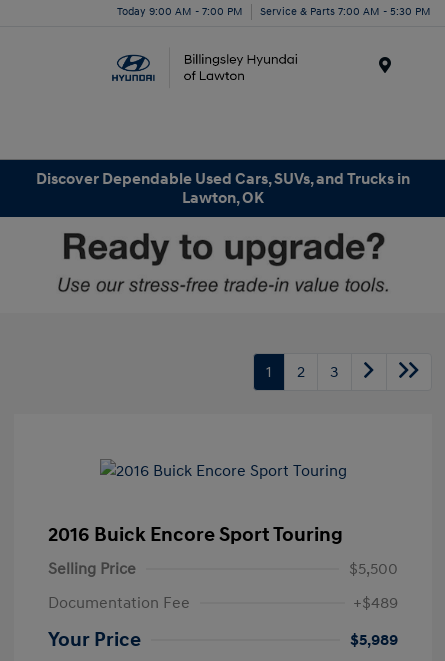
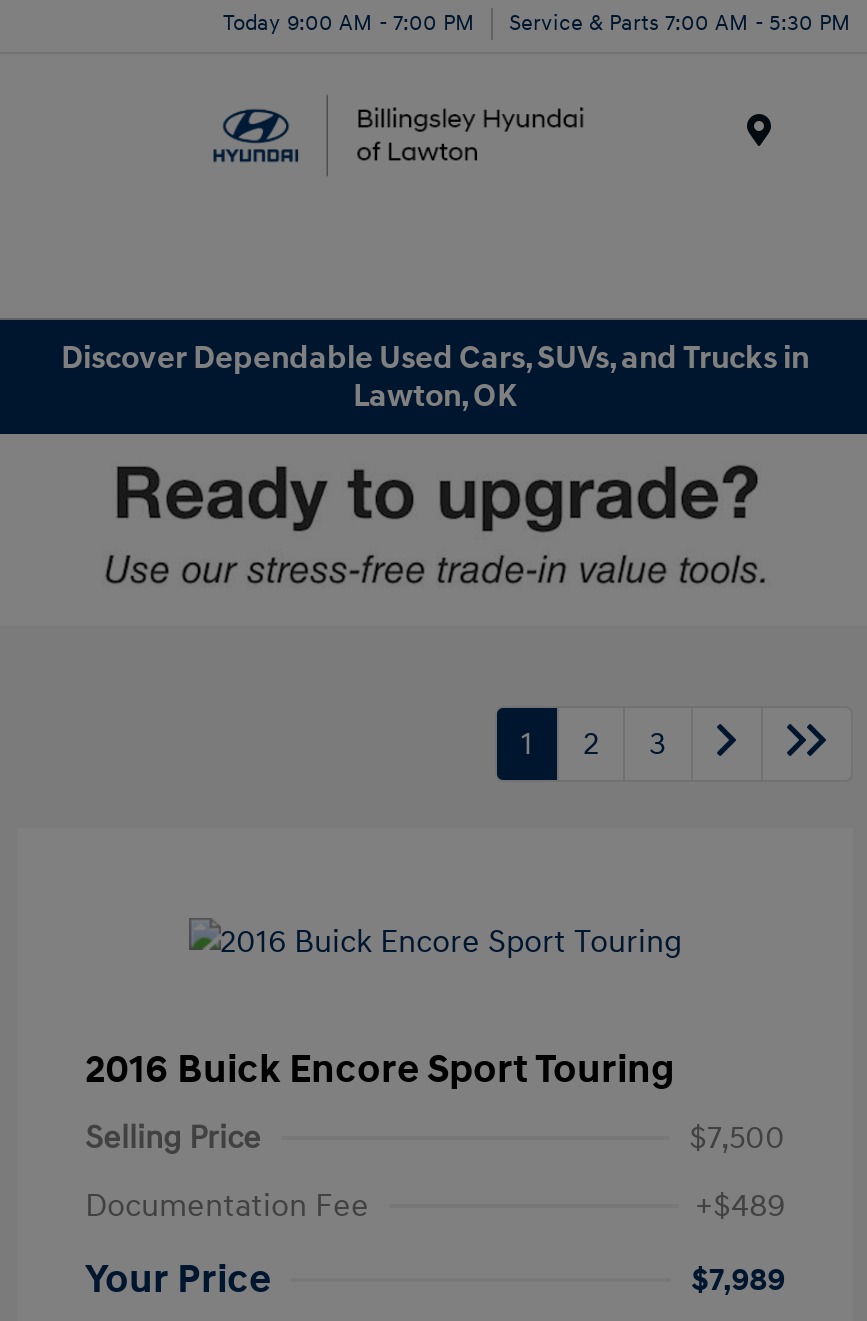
- $5,500
+ $7,500

- $5,989
+ $7,989
